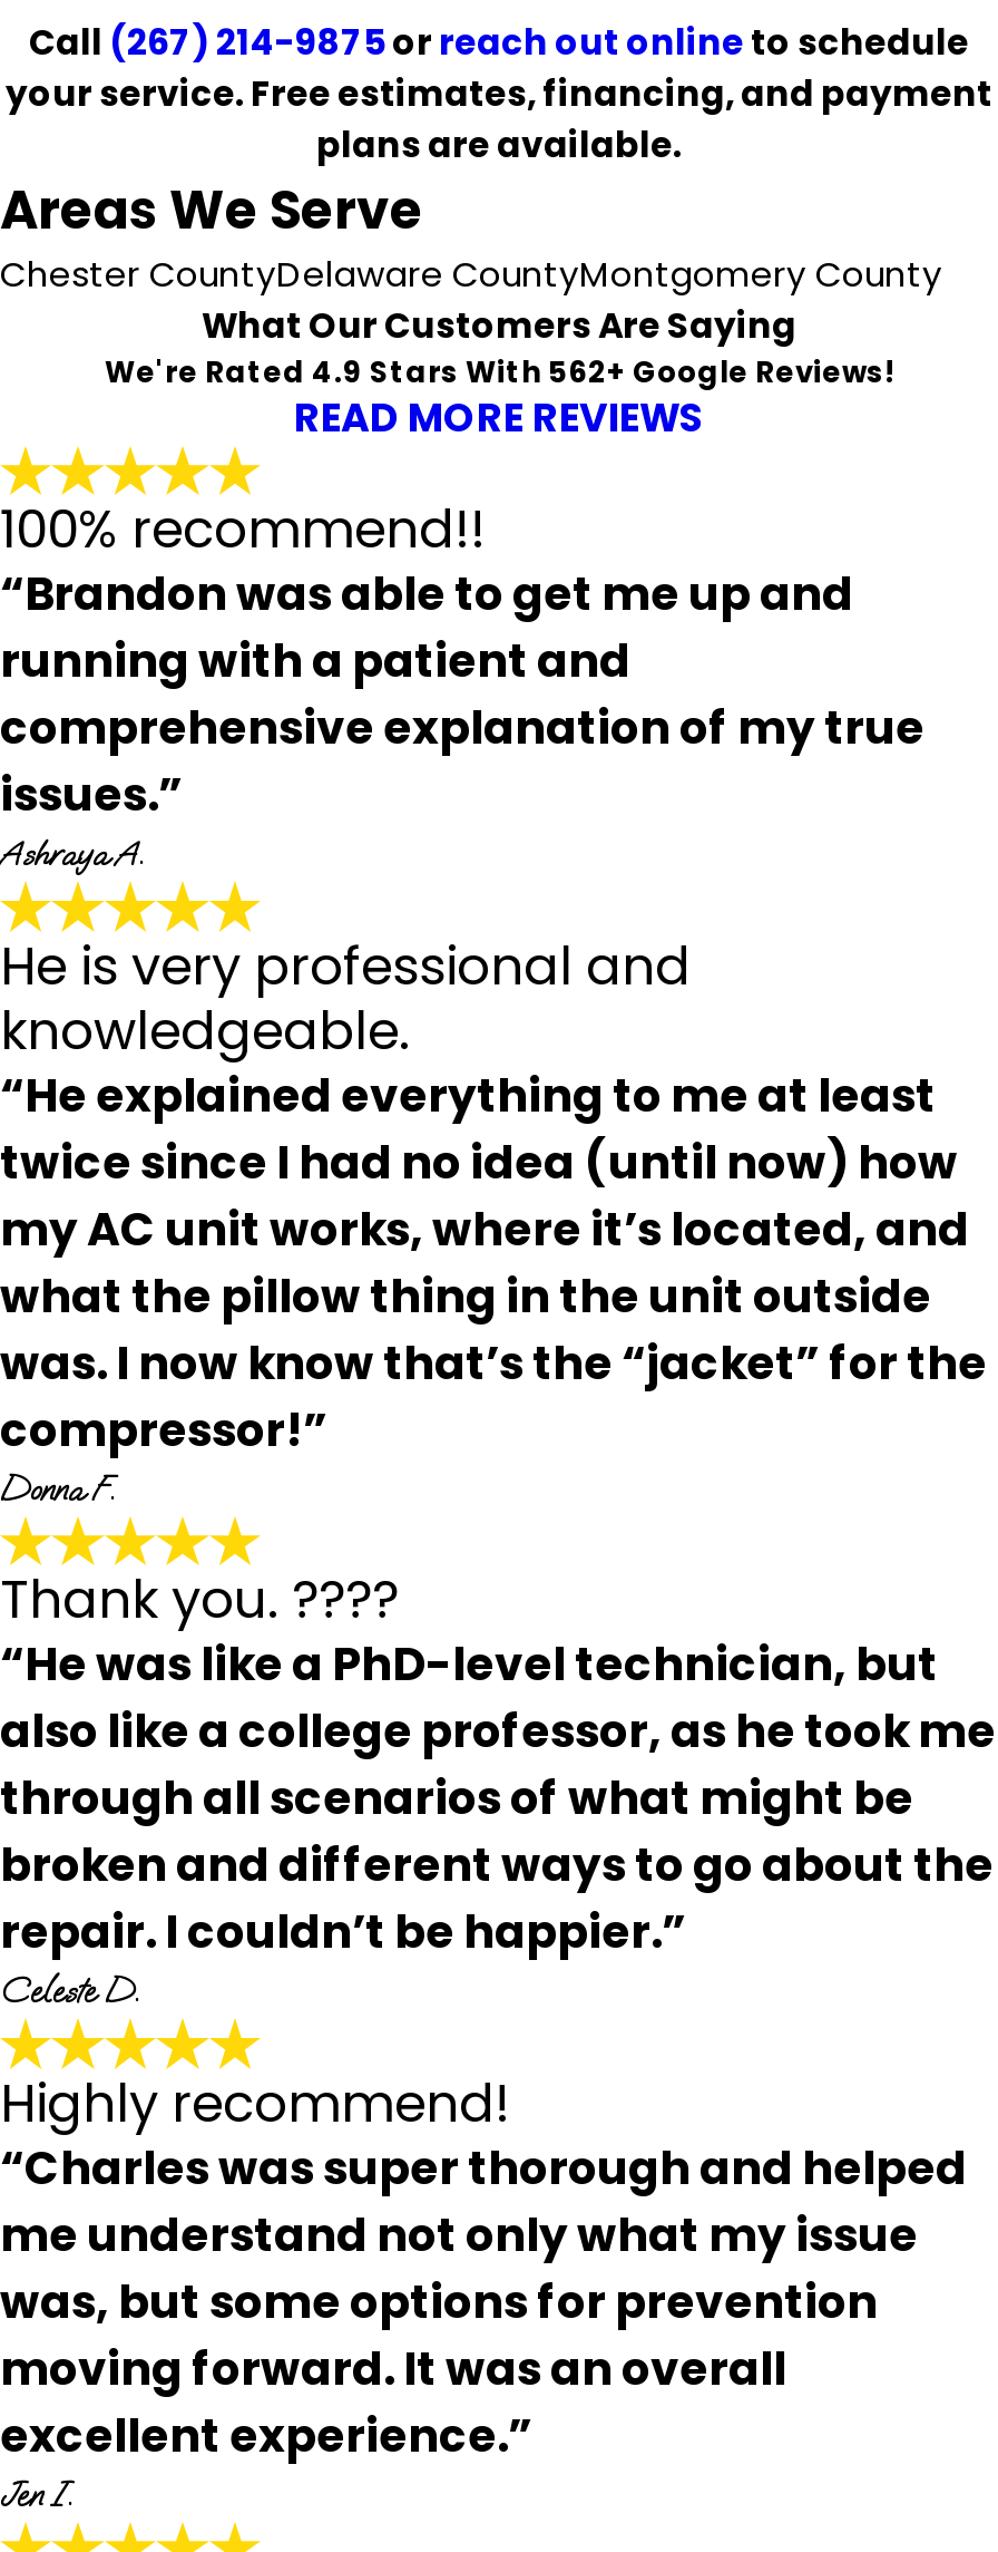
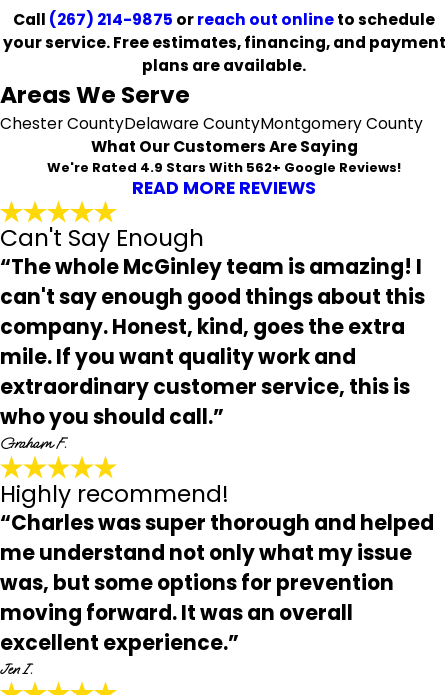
- 100% recommend!!
- “Brandon was able to get me up and
- running with a patient and
- comprehensive explanation of my true
- issues.”
- Ashraya A.
- He is very professional and
- knowledgeable.
- “He explained everything to me at least
- twice since I had no idea (until now) how
- my AC unit works, where it’s located, and
- what the pillow thing in the unit outside
- was. I now know that’s the “jacket” for the
- compressor!”
- Donna F.
- Thank you. ????
- “He was like a PhD-level technician, but
- also like a college professor, as he took me
- through all scenarios of what might be
- broken and different ways to go about the
- repair. I couldn’t be happier.”
- Celeste D.
+ Can't Say Enough
+ “The whole McGinley team is amazing! I
+ can't say enough good things about this
+ company. Honest, kind, goes the extra
+ mile. If you want quality work and
+ extraordinary customer service, this is
+ who you should call.”
+ Graham F.
